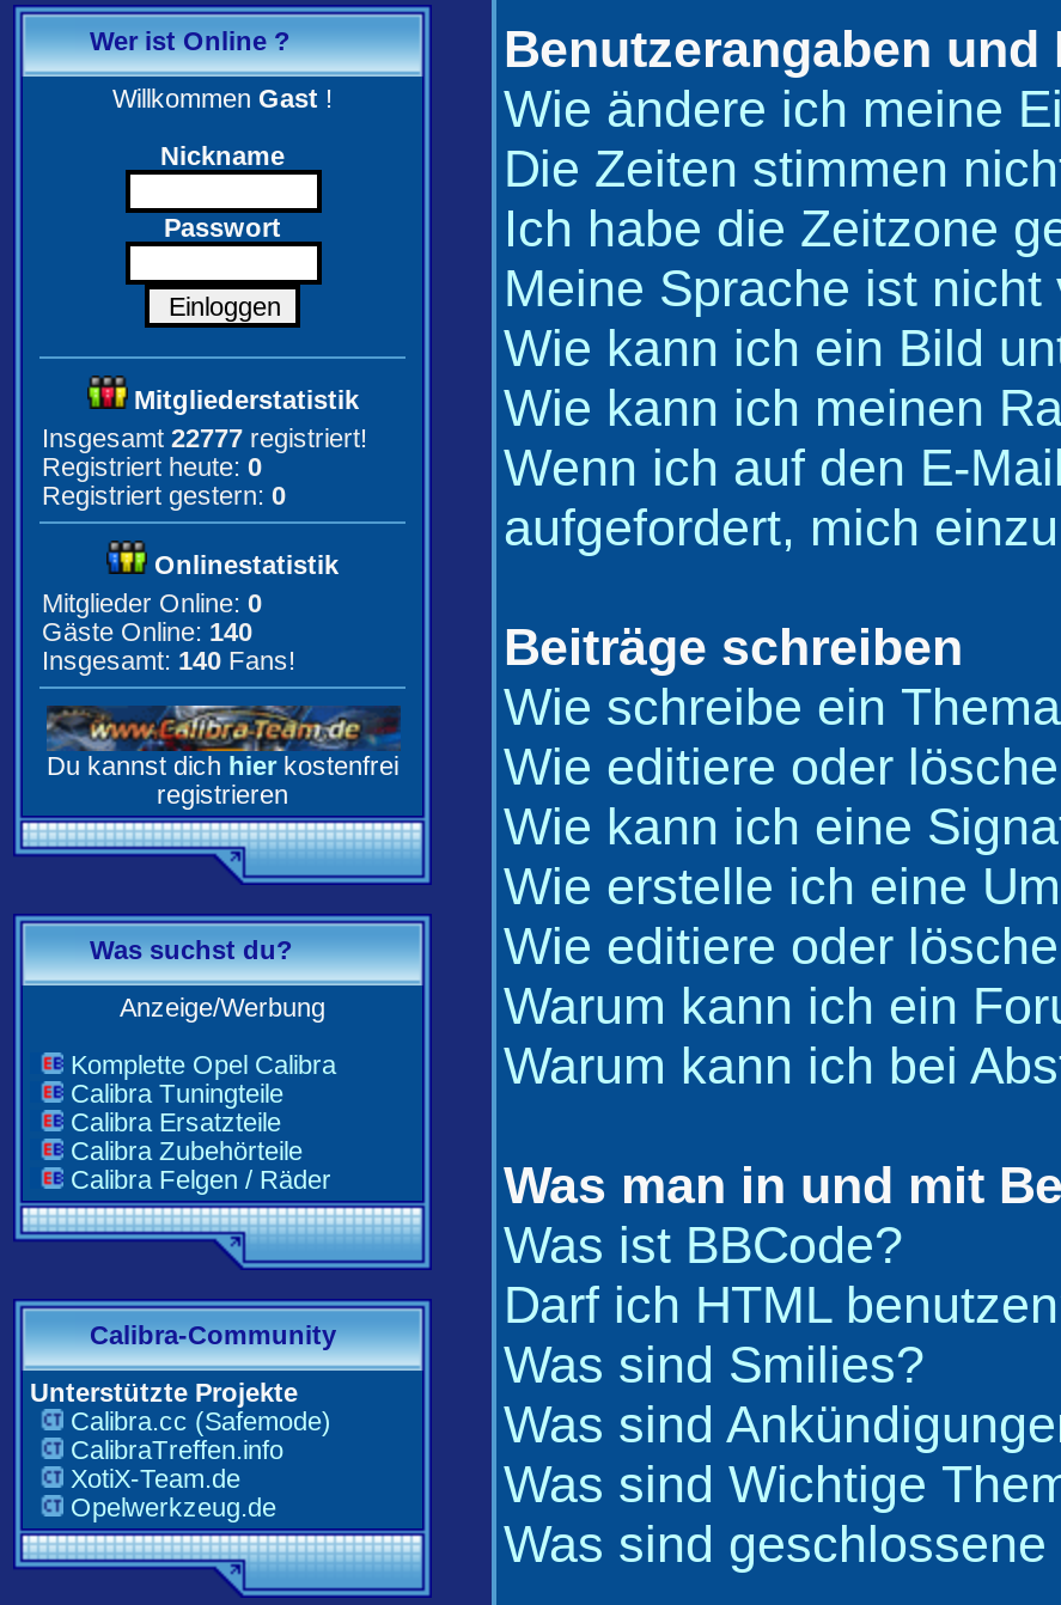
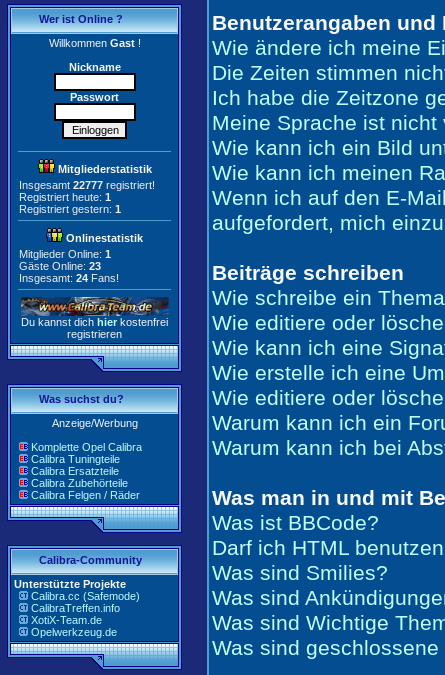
- Registriert heute: 0
+ Registriert heute: 1

- Registriert gestern: 0
+ Registriert gestern: 1

- Mitglieder Online: 0
+ Mitglieder Online: 1

- Gäste Online: 140
+ Gäste Online: 23

- Insgesamt: 140 Fans!
+ Insgesamt: 24 Fans!
